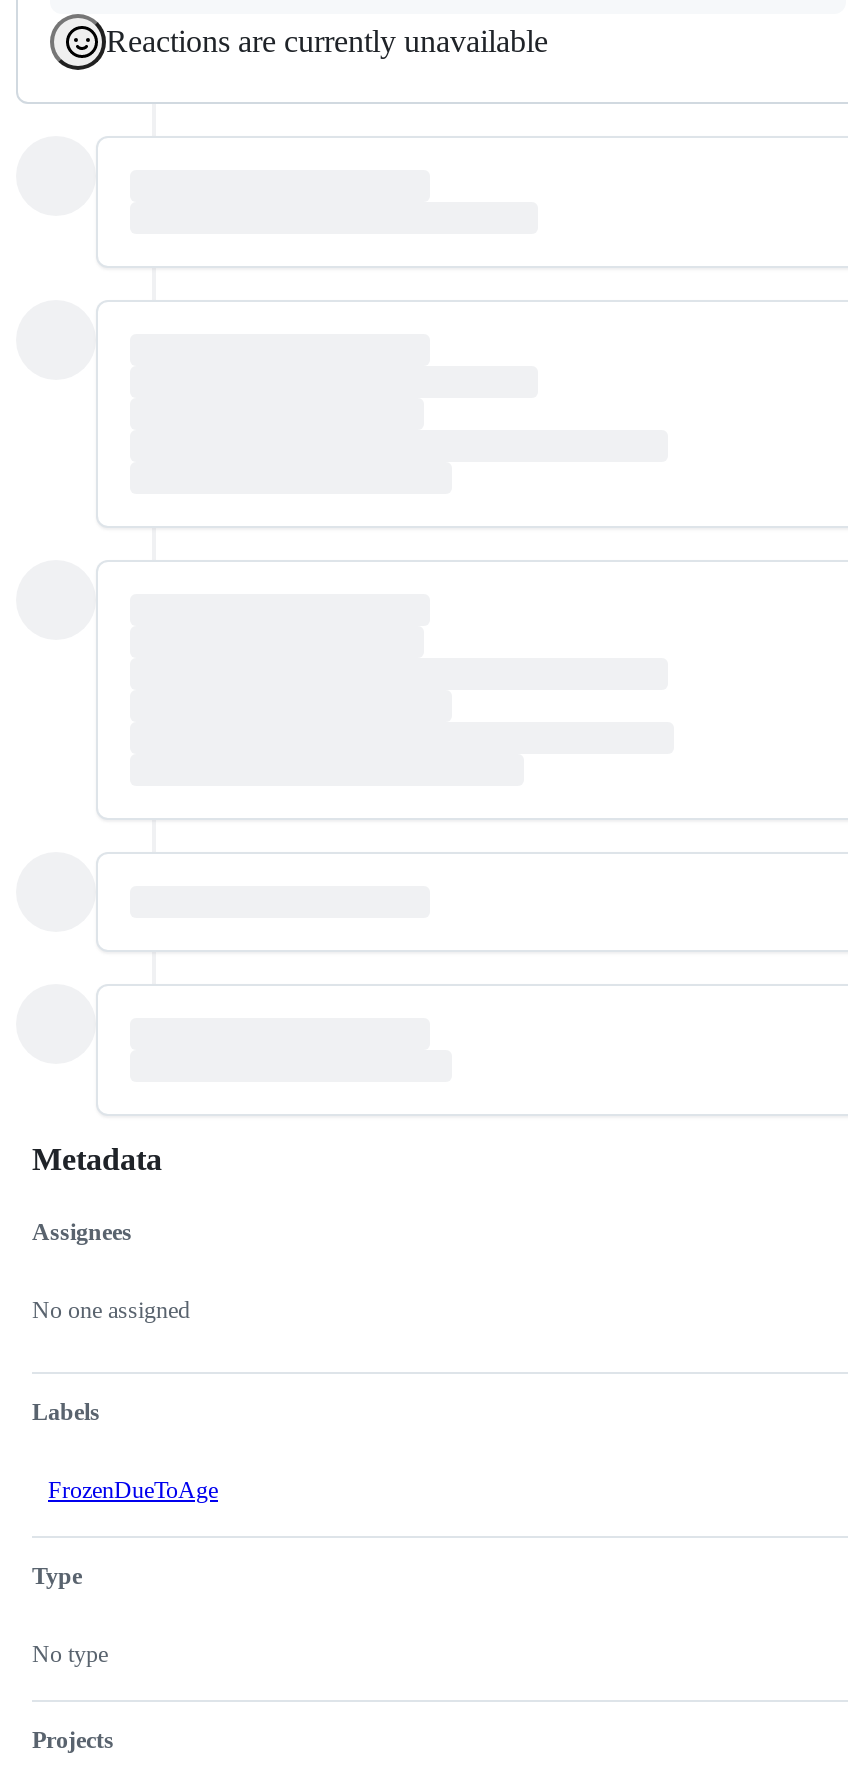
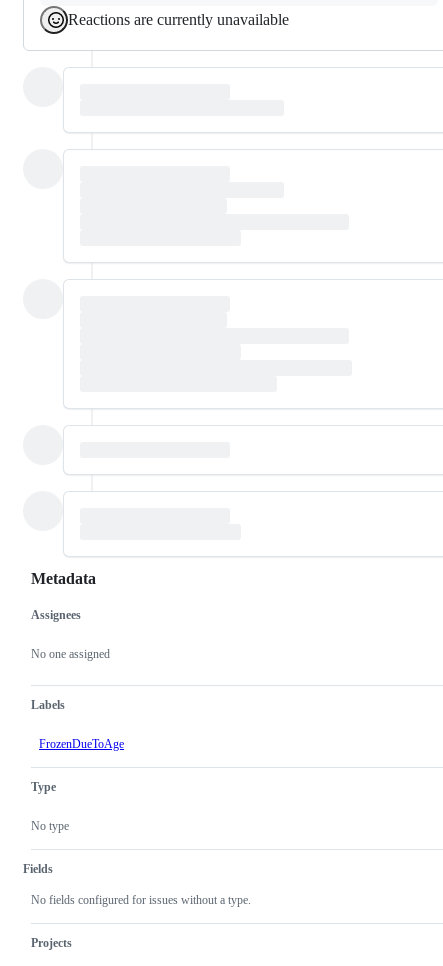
+ Fields
+ No fields configured for issues without a type.
